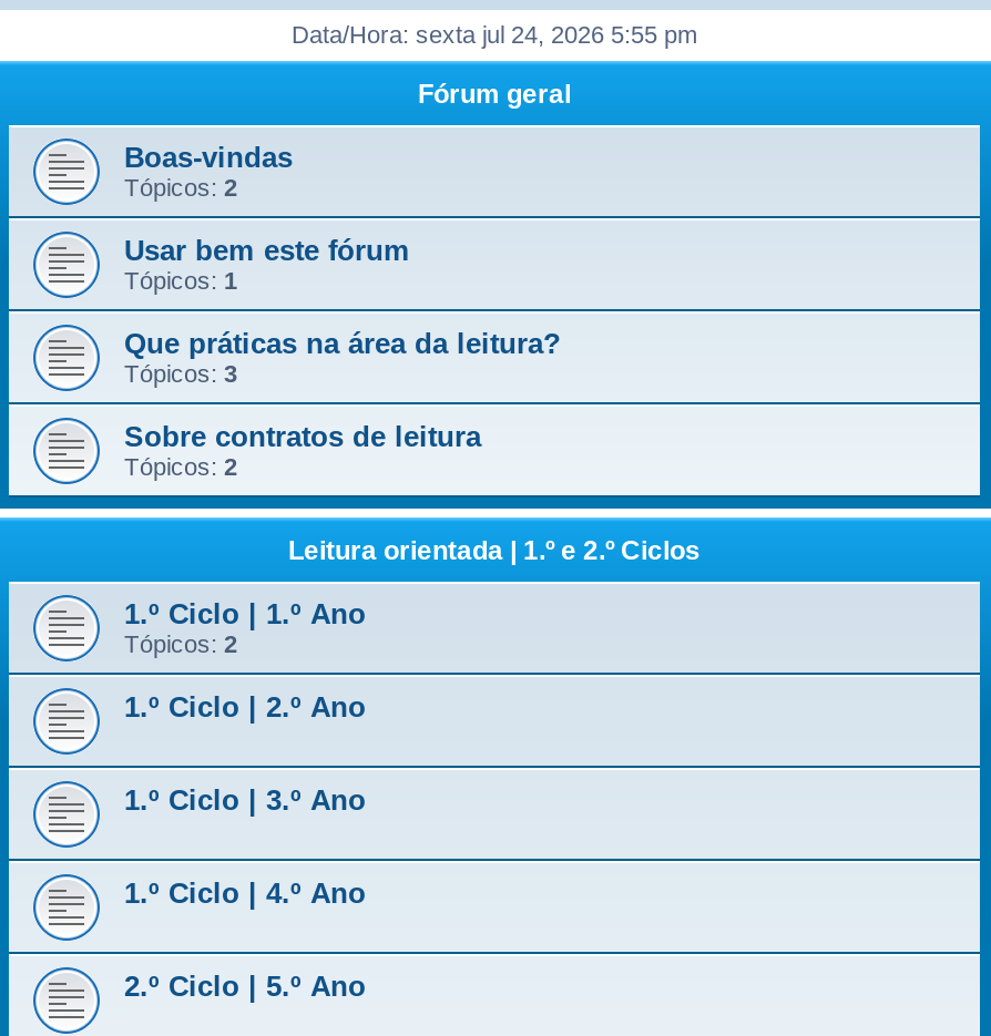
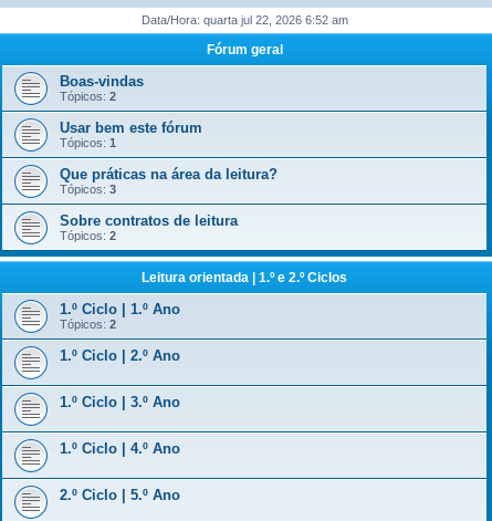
- Data/Hora: sexta jul 24, 2026 5:55 pm
+ Data/Hora: quarta jul 22, 2026 6:52 am
